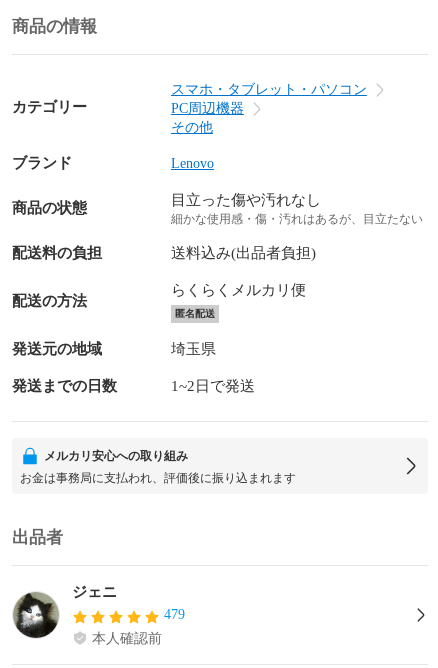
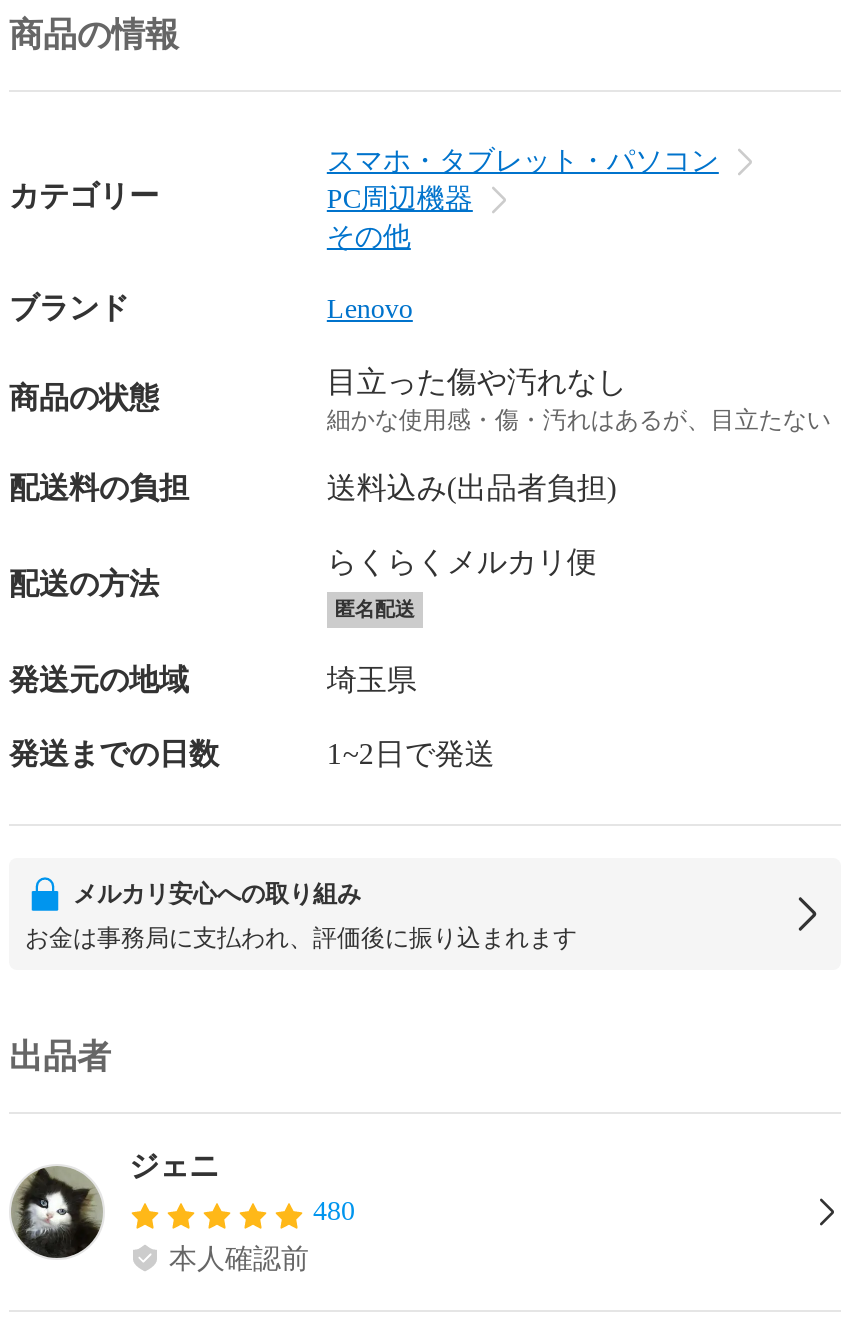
- 479
+ 480
